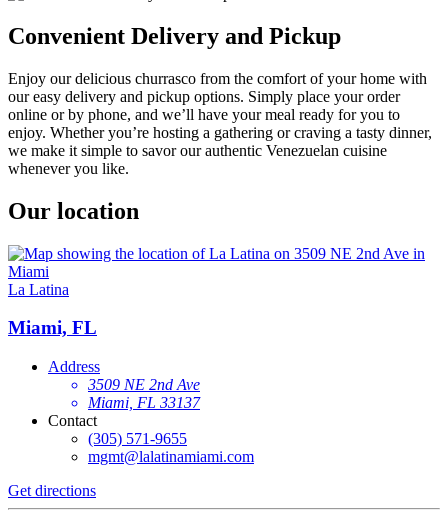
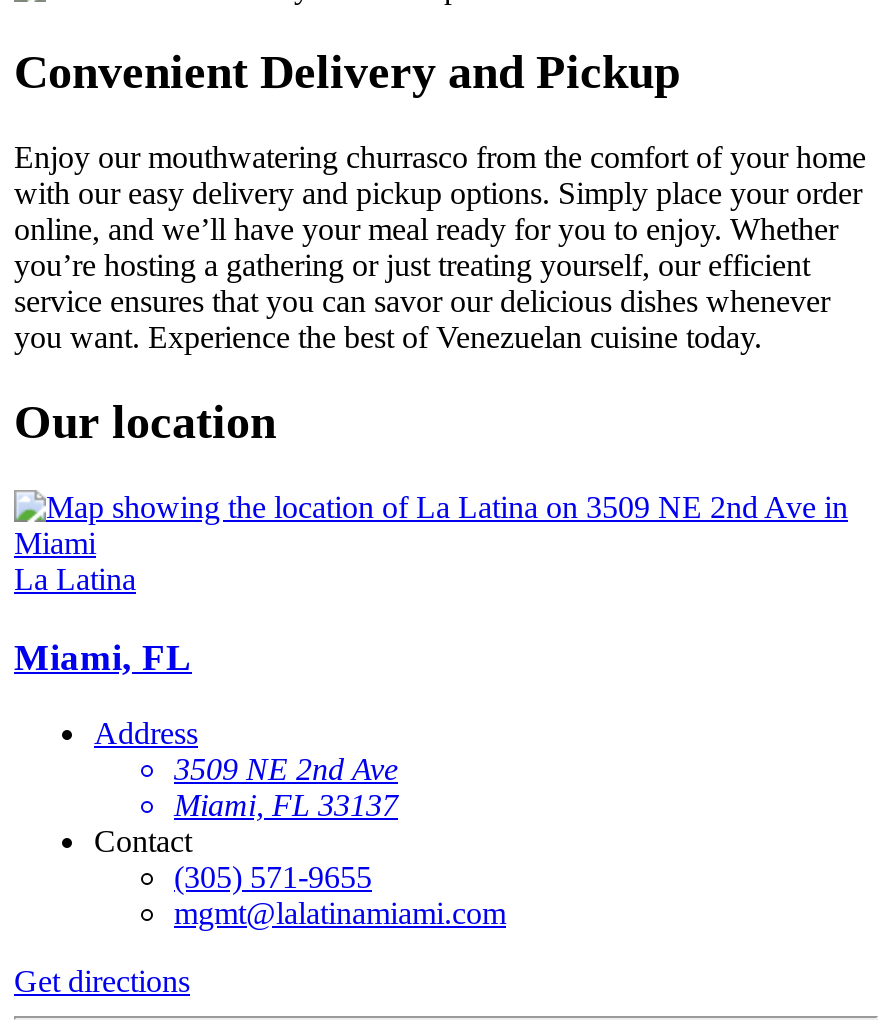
- Enjoy our delicious churrasco from the comfort of your home with
- our easy delivery and pickup options. Simply place your order
- online or by phone, and we’ll have your meal ready for you to
- enjoy. Whether you’re hosting a gathering or craving a tasty dinner,
- we make it simple to savor our authentic Venezuelan cuisine
- whenever you like.
+ Enjoy our mouthwatering churrasco from the comfort of your home
+ with our easy delivery and pickup options. Simply place your order
+ online, and we’ll have your meal ready for you to enjoy. Whether
+ you’re hosting a gathering or just treating yourself, our efficient
+ service ensures that you can savor our delicious dishes whenever
+ you want. Experience the best of Venezuelan cuisine today.
